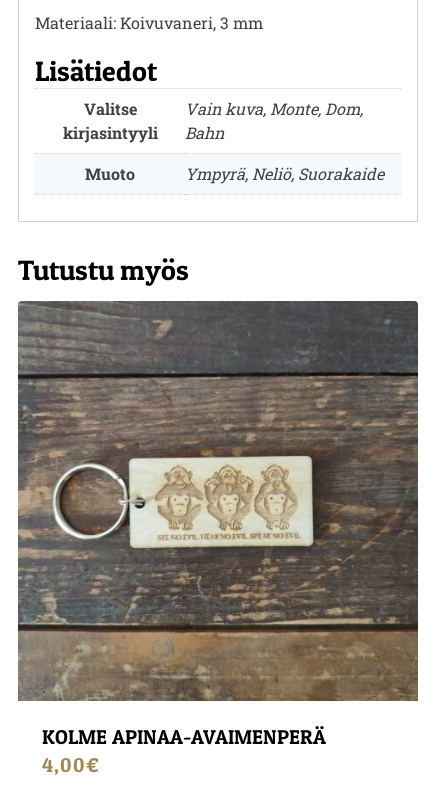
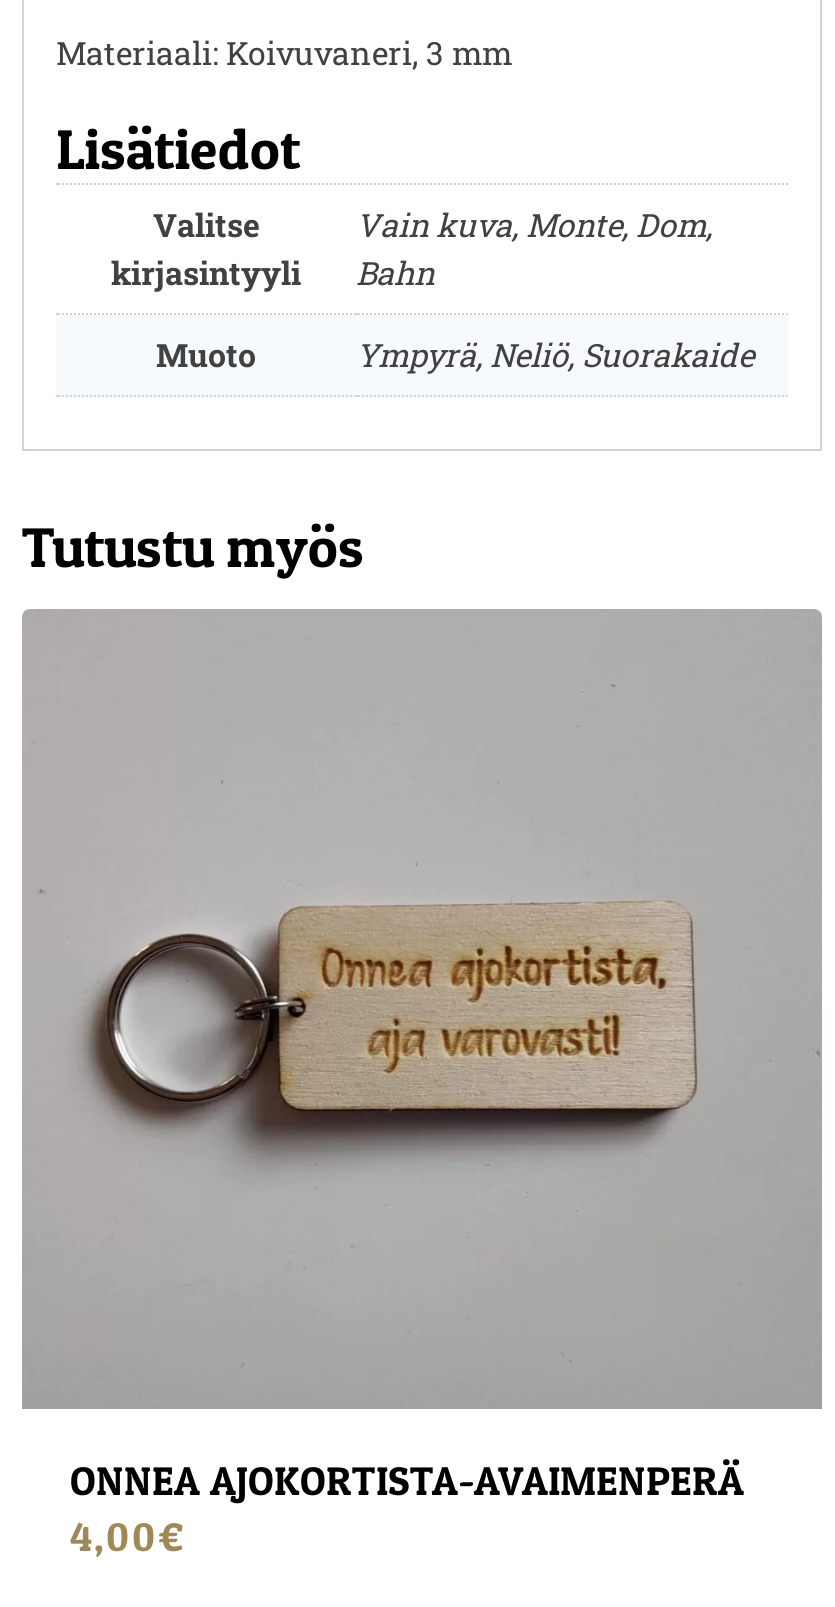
- [image]
- KOLME APINAA-AVAIMENPERÄ
+ [image]
+ ONNEA AJOKORTISTA-AVAIMENPERÄ
